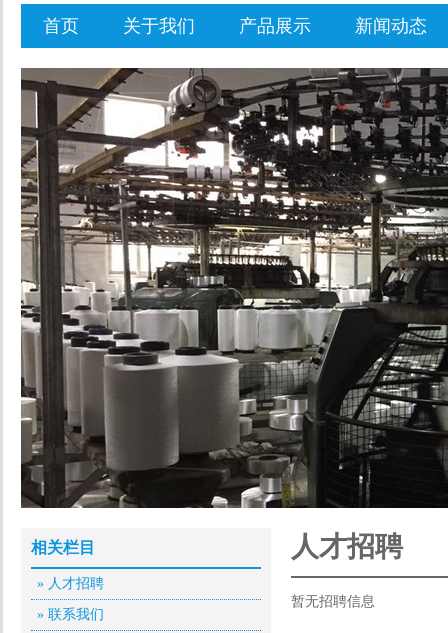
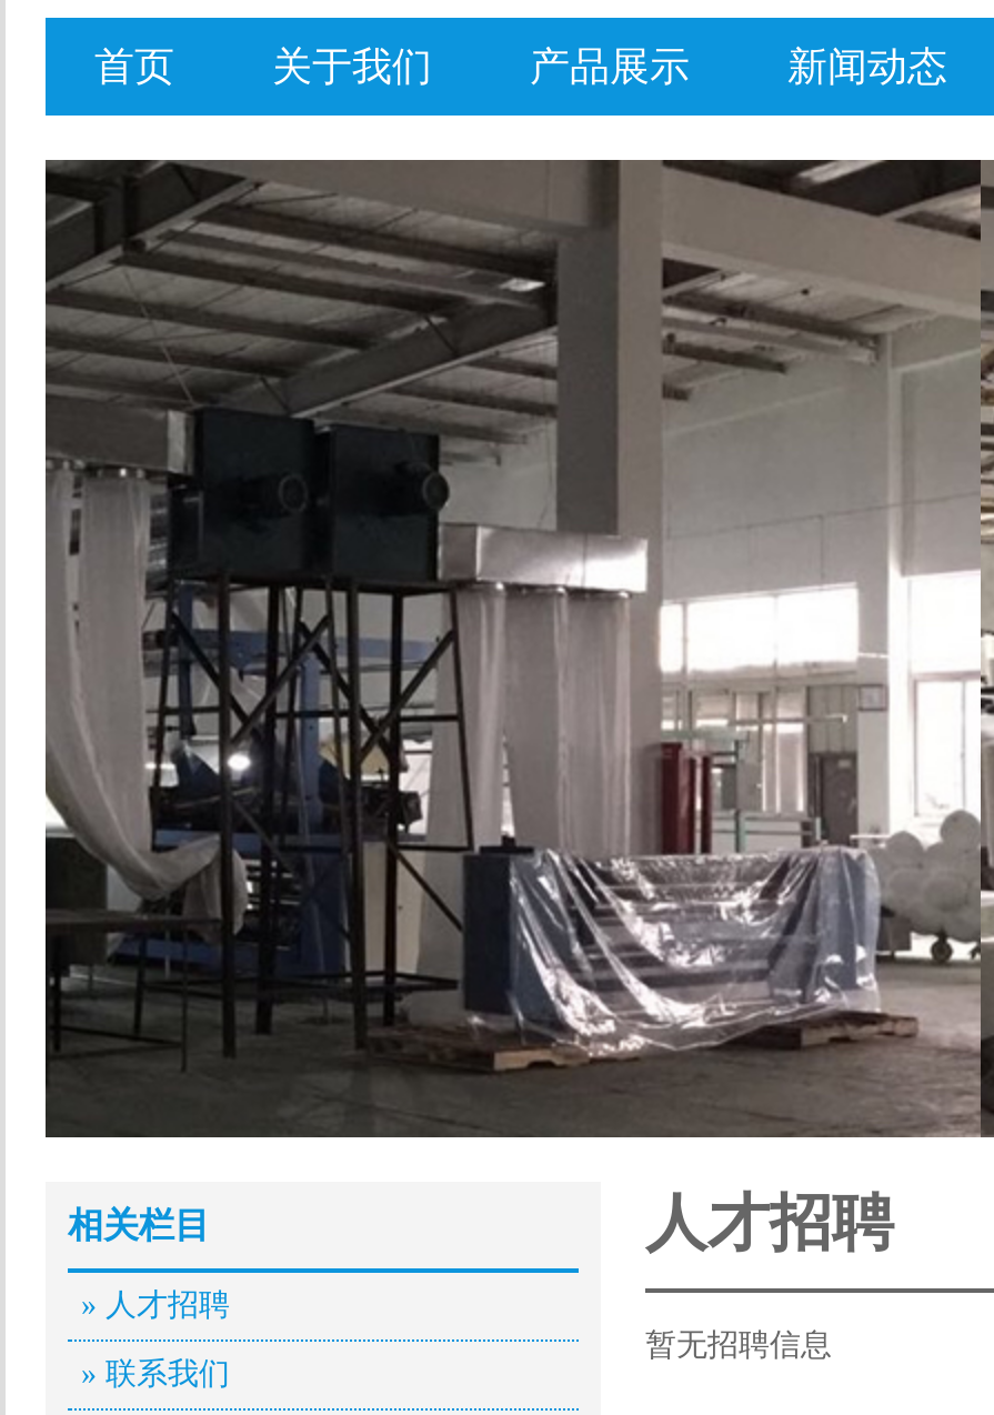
- [image]
+ [image]
